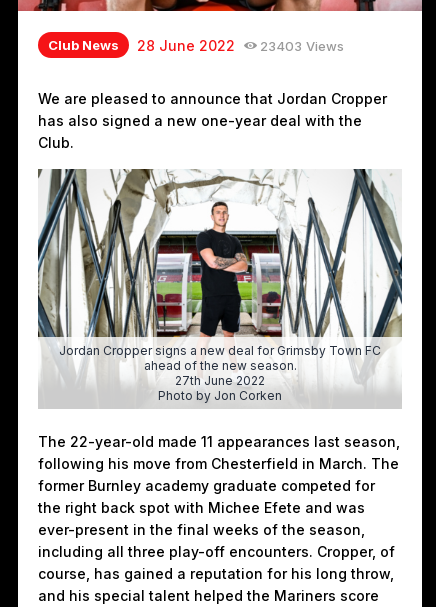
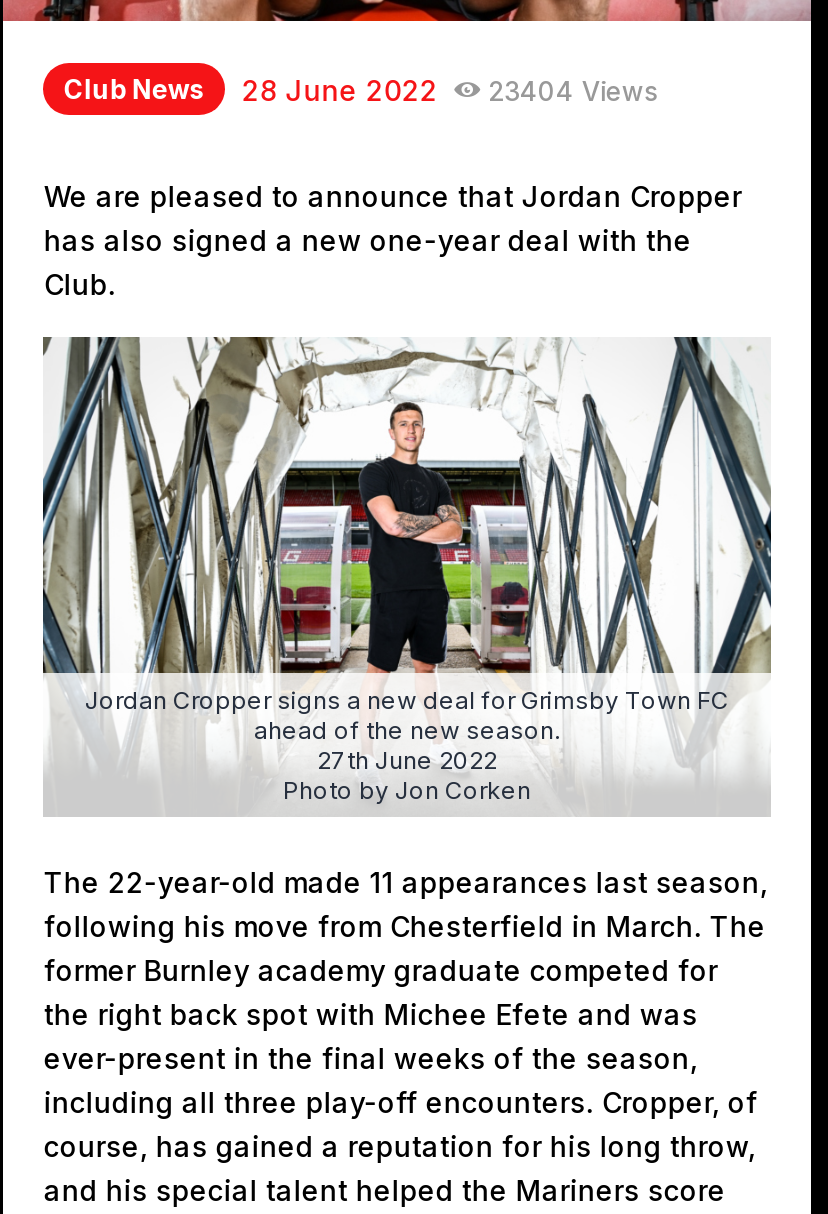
- Club News 28 June 2022 23403 Views
+ Club News 28 June 2022 23404 Views
